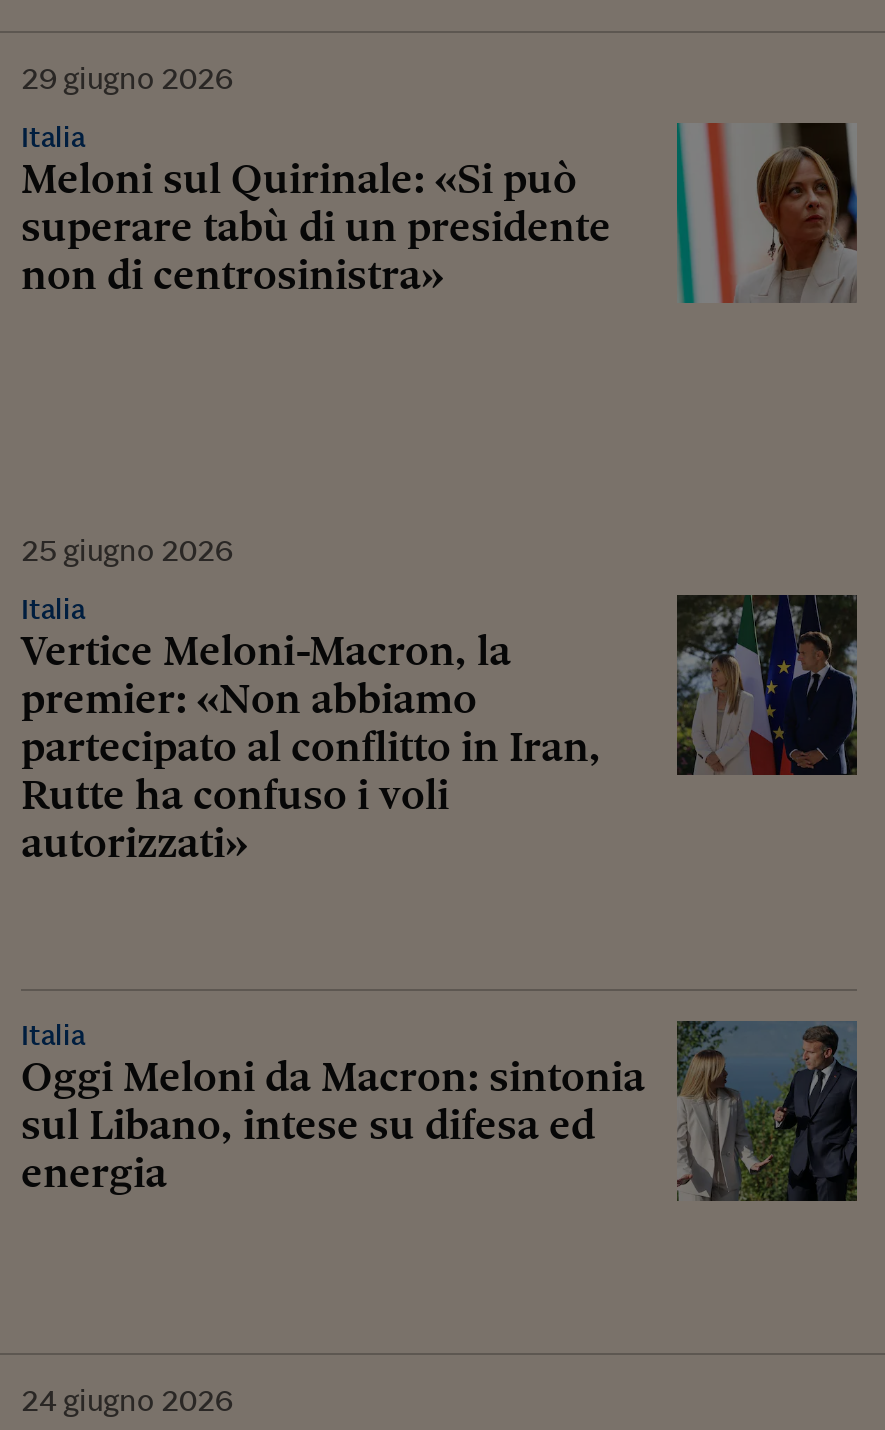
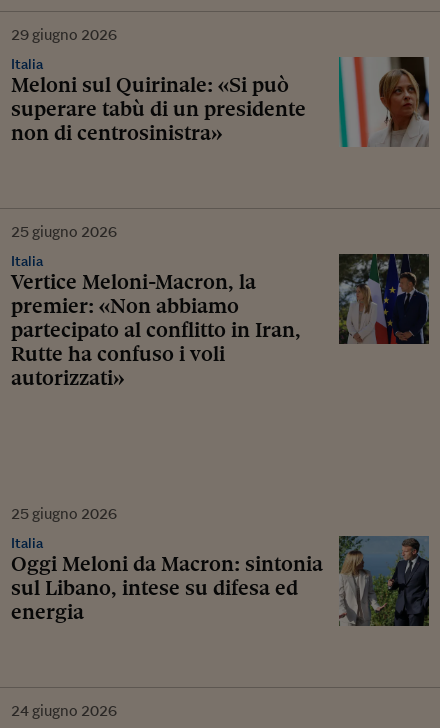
moved up: [image] | 25 giugno 2026 | Italia | Vertice Meloni-Macron, la | premier: «Non abbiamo | partecipato al conflitto in Iran, | Rutte ha confuso i voli | autorizzati»

+ 25 giugno 2026

moved down: [image]
